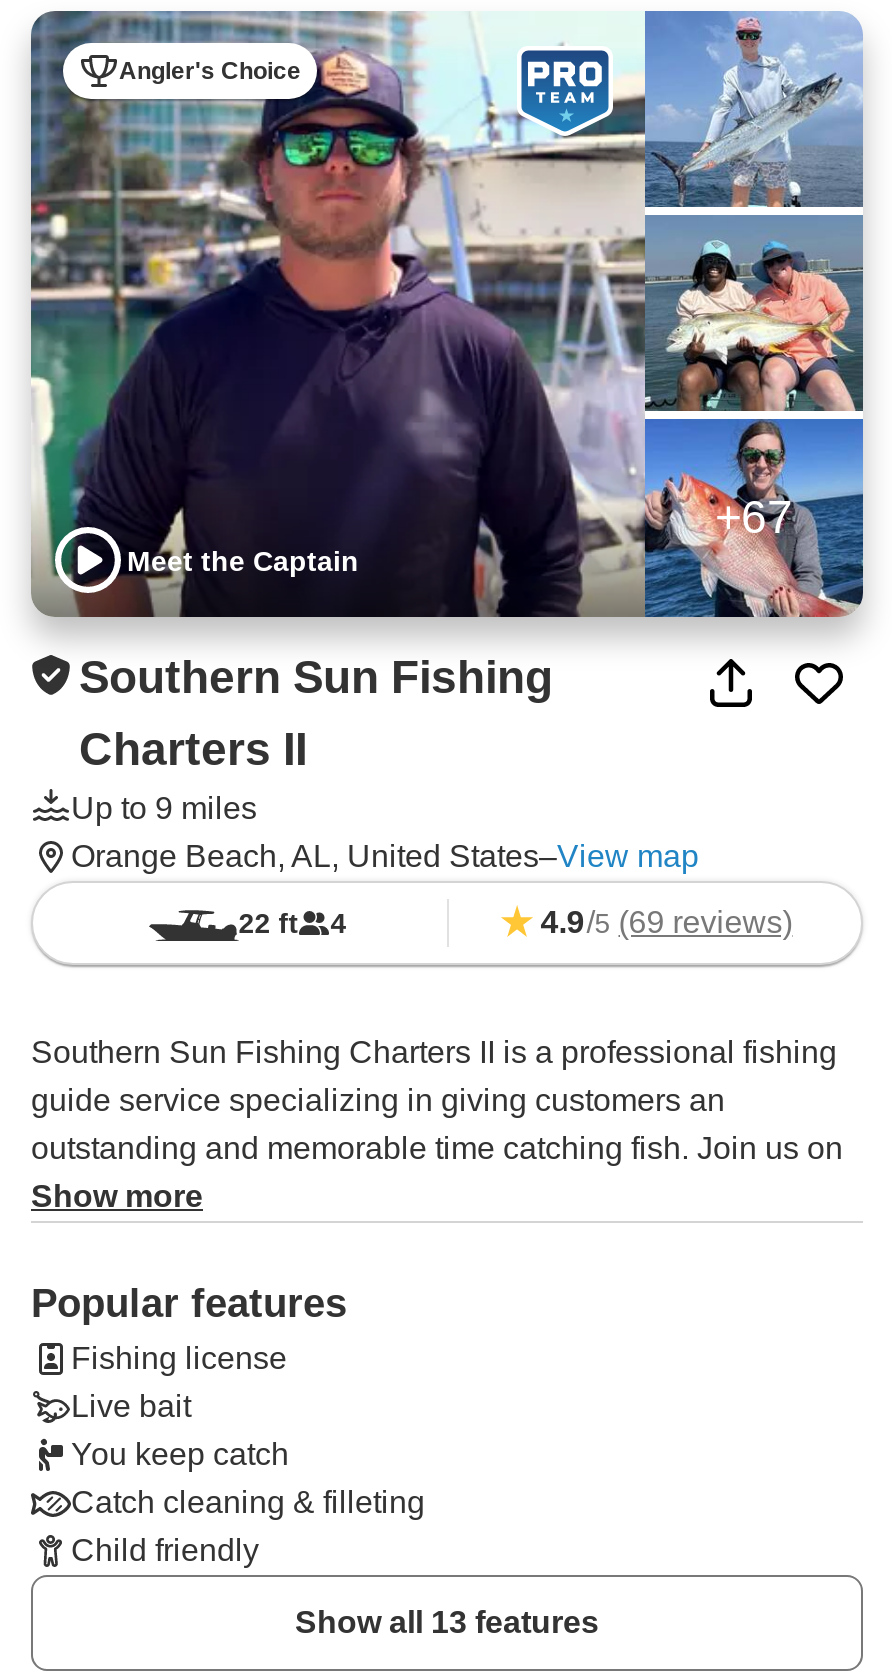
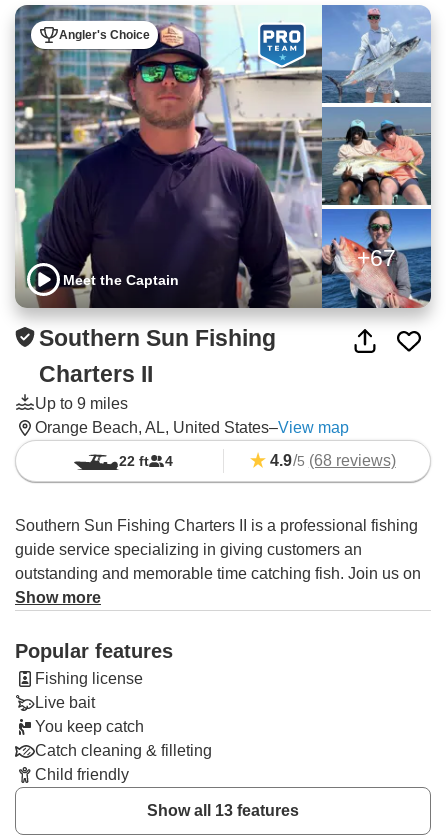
- 4.9/5 (69 reviews)
+ 4.9/5 (68 reviews)
